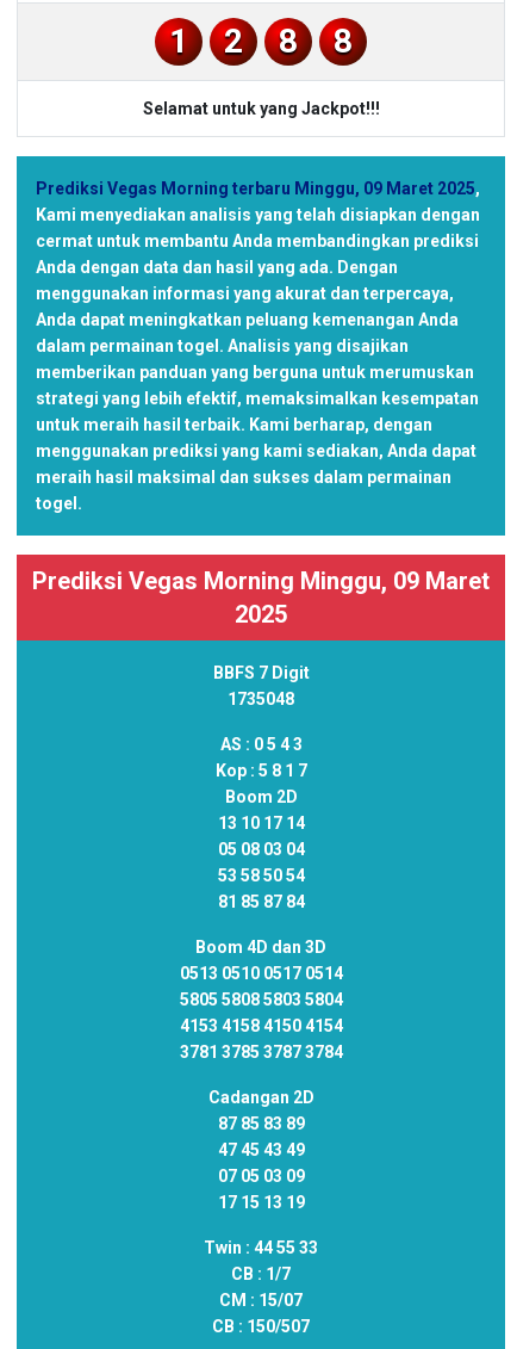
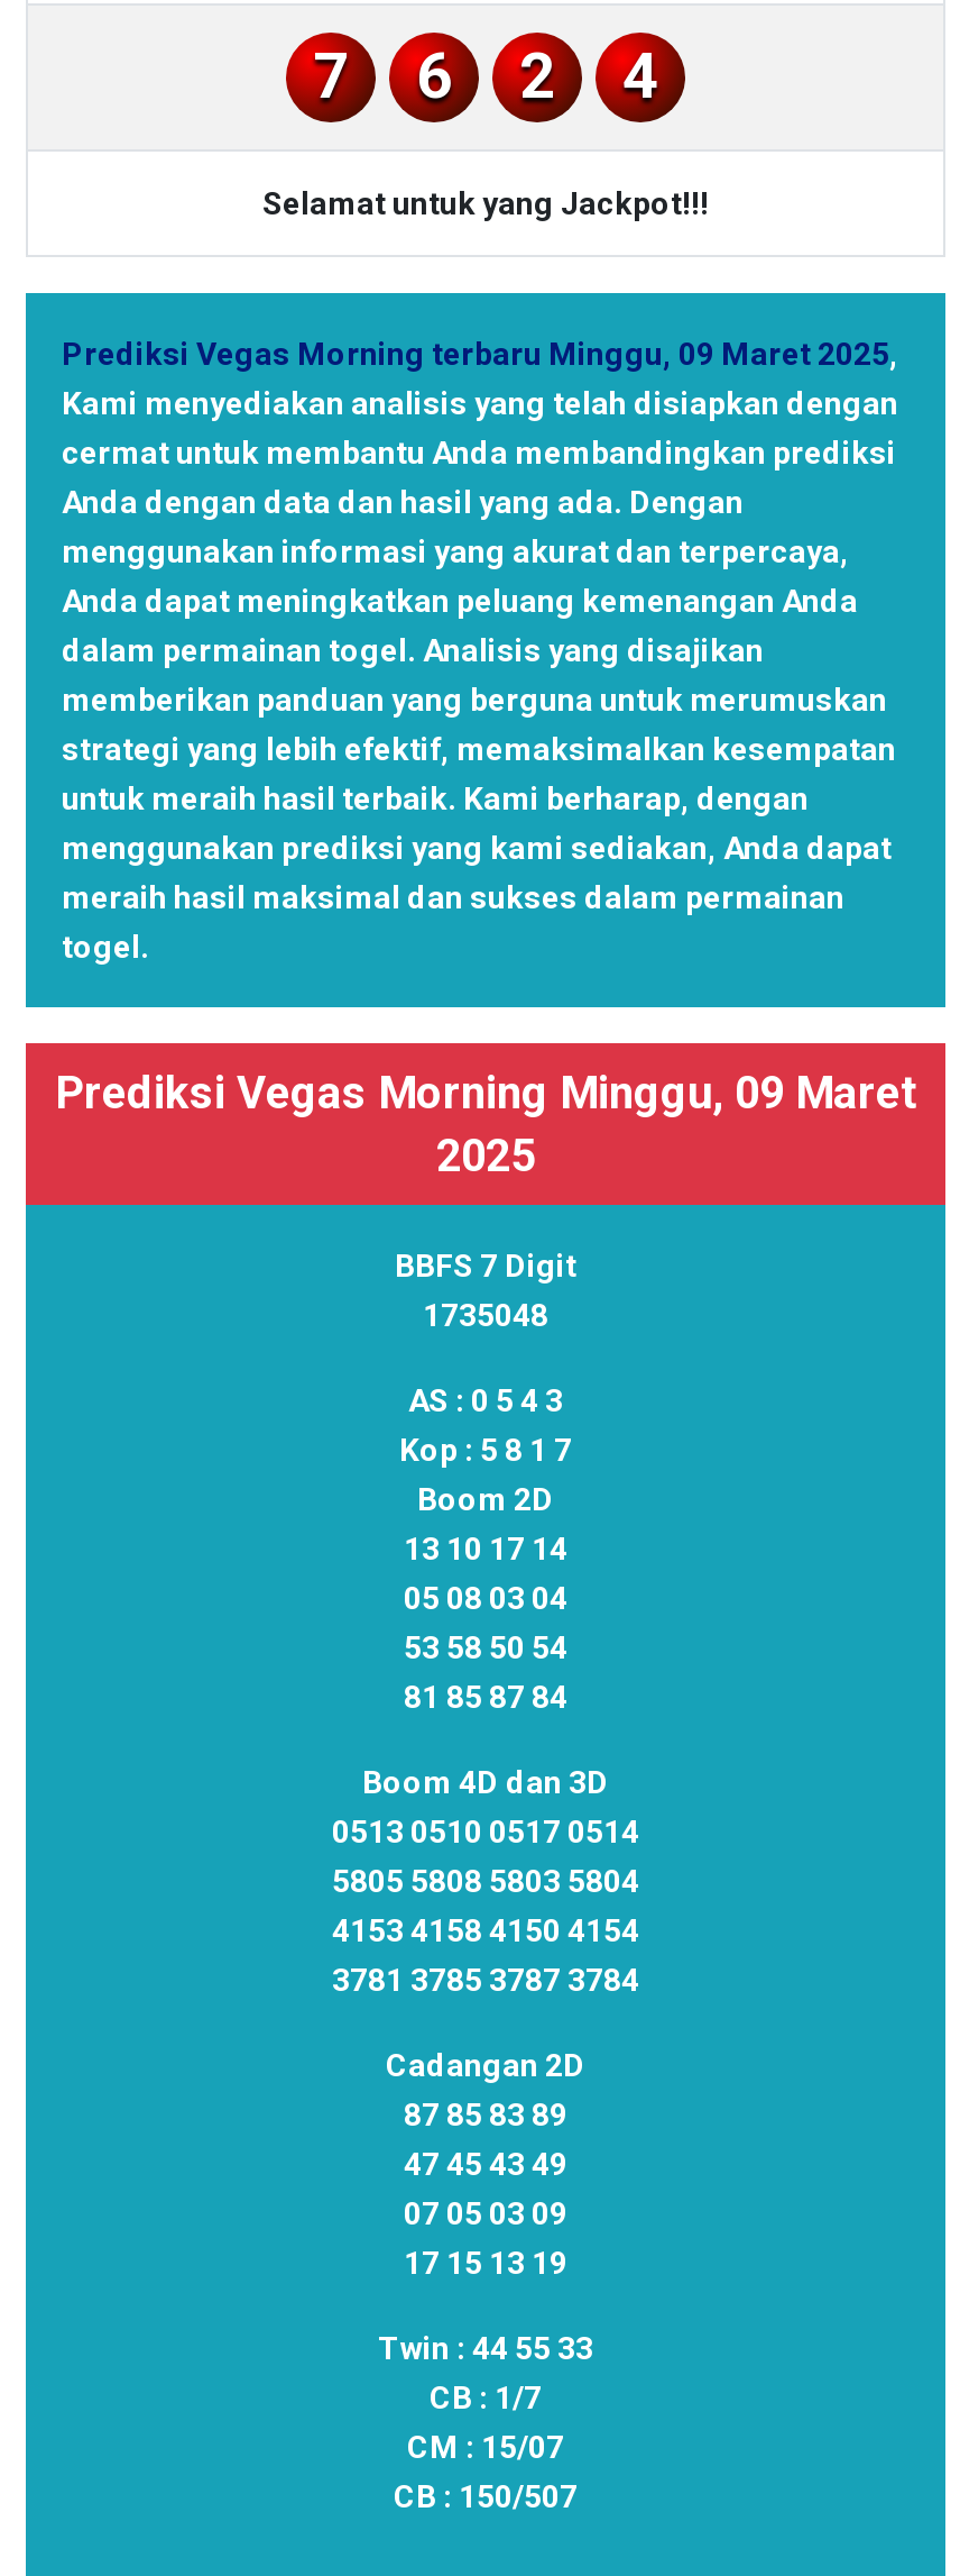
- 1
+ 7
+ 6

- 8
- 8
+ 4
